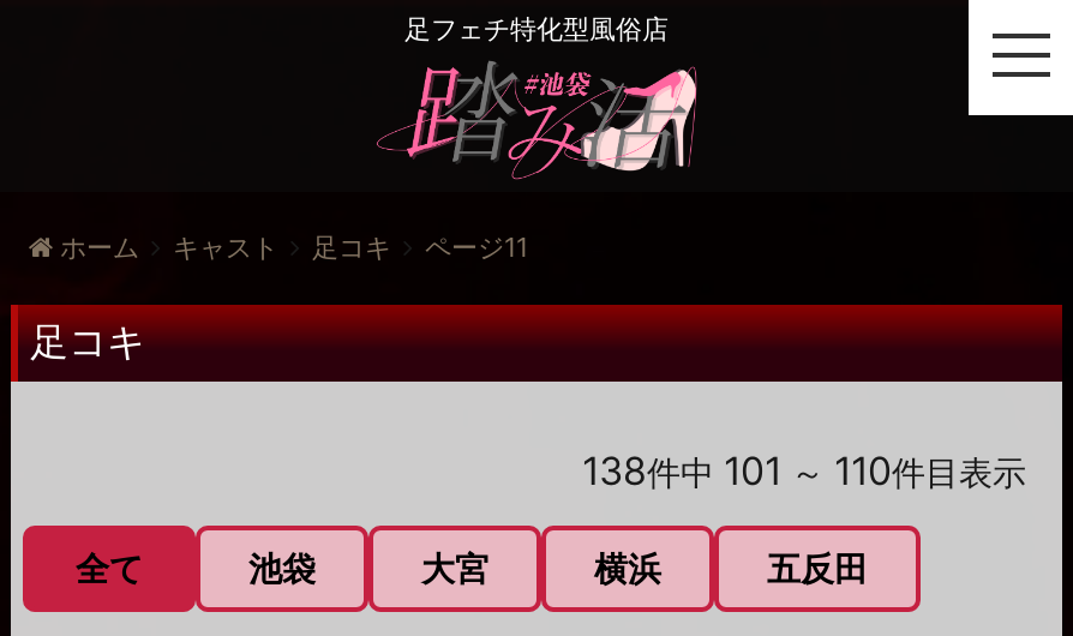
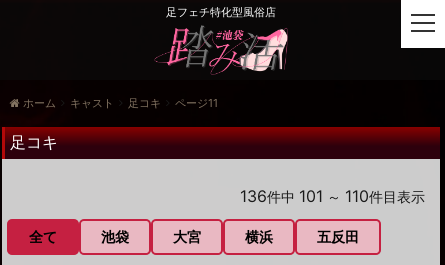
- 138件中101～110件目表示
+ 136件中101～110件目表示
